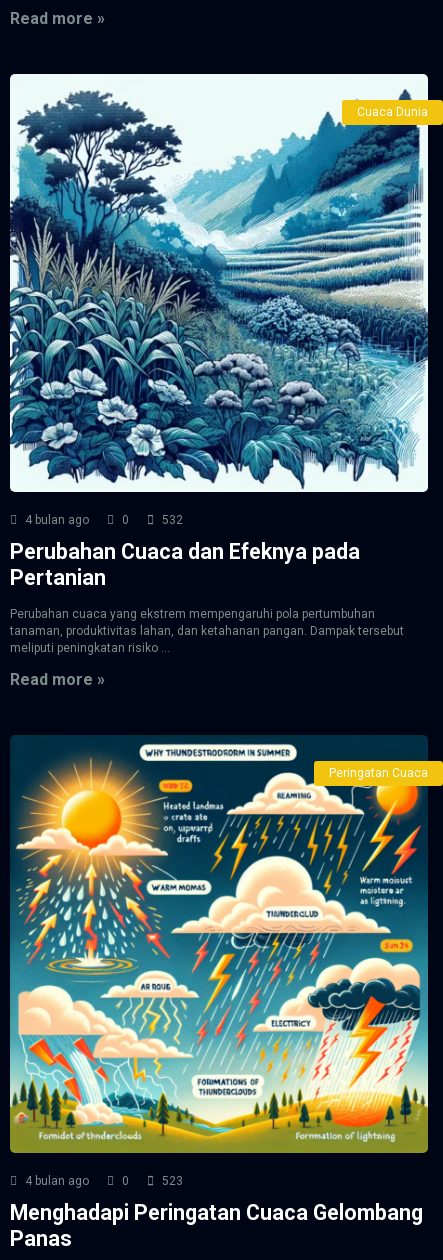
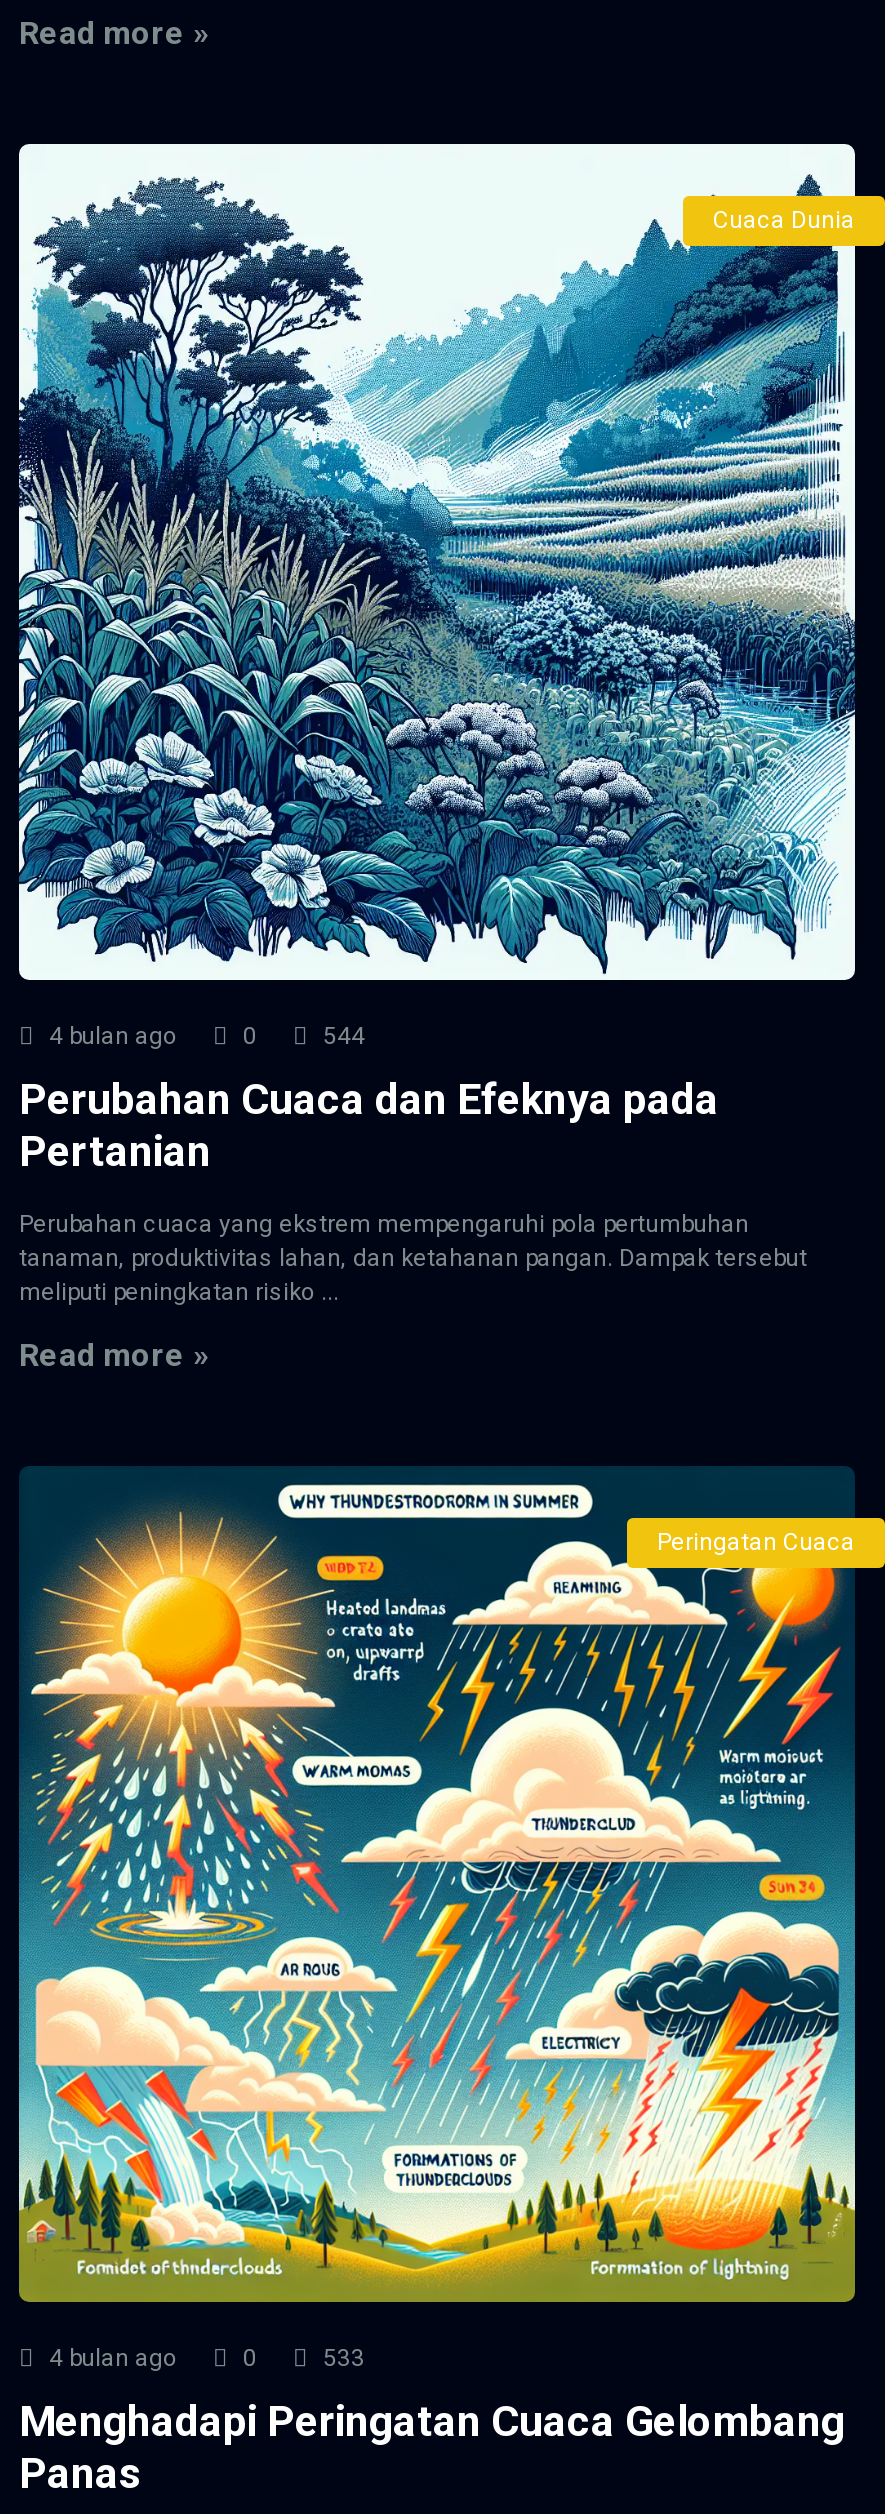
- 532
+ 544

- 523
+ 533
